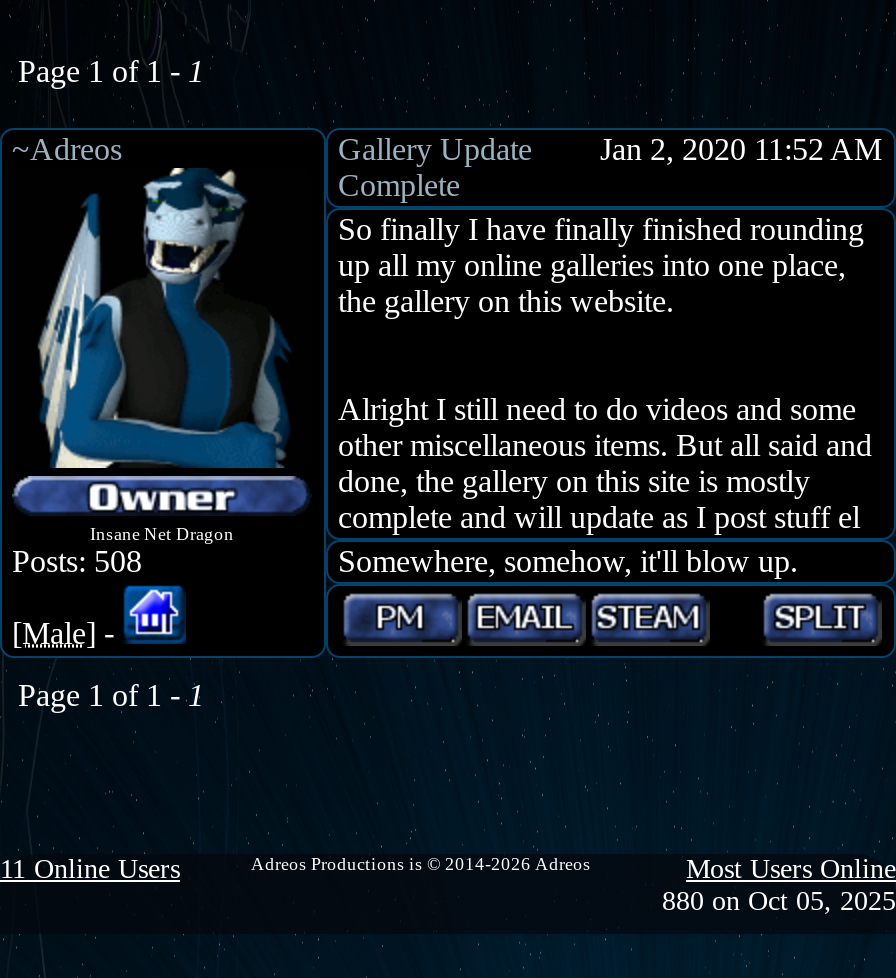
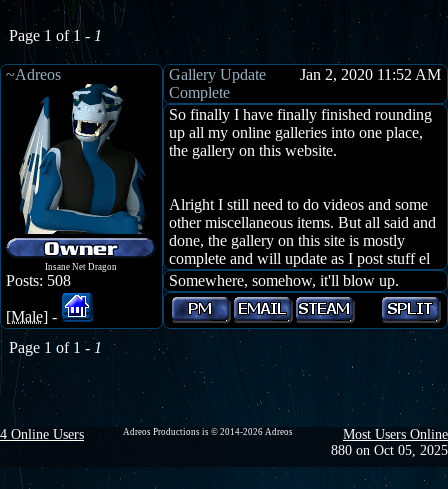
- 11 Online Users
+ 4 Online Users
